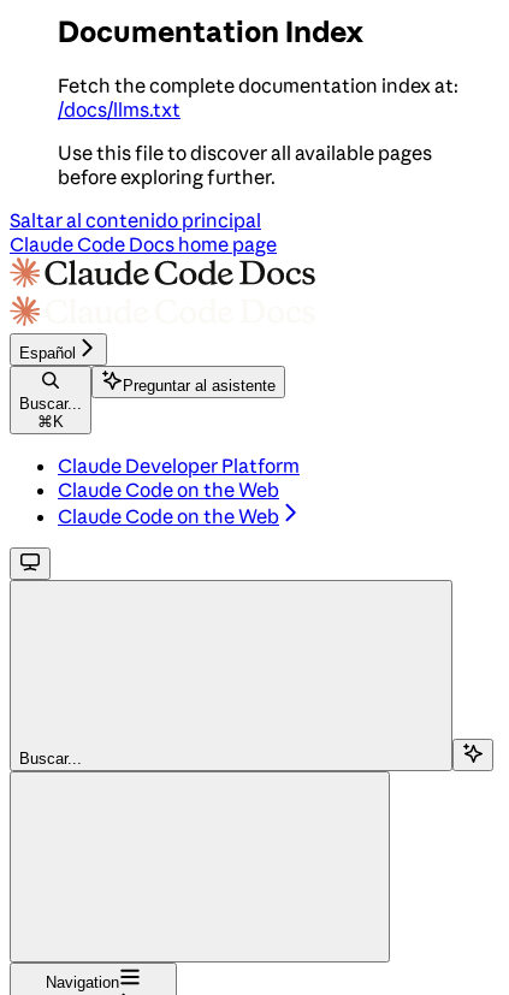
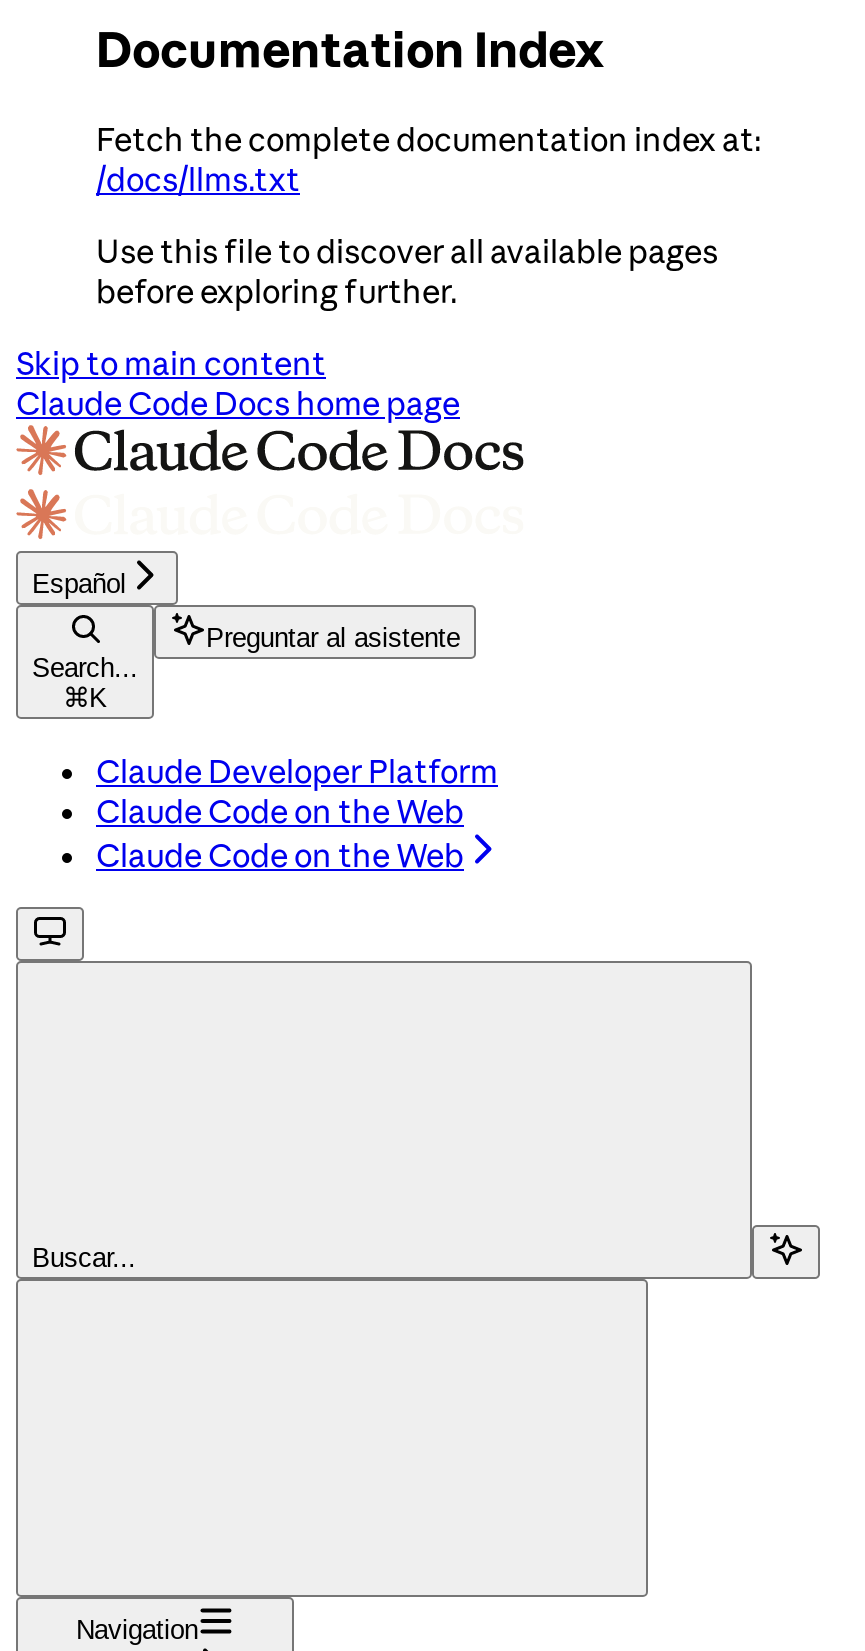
- Saltar al contenido principal
+ Skip to main content

- Buscar...
+ Search...
